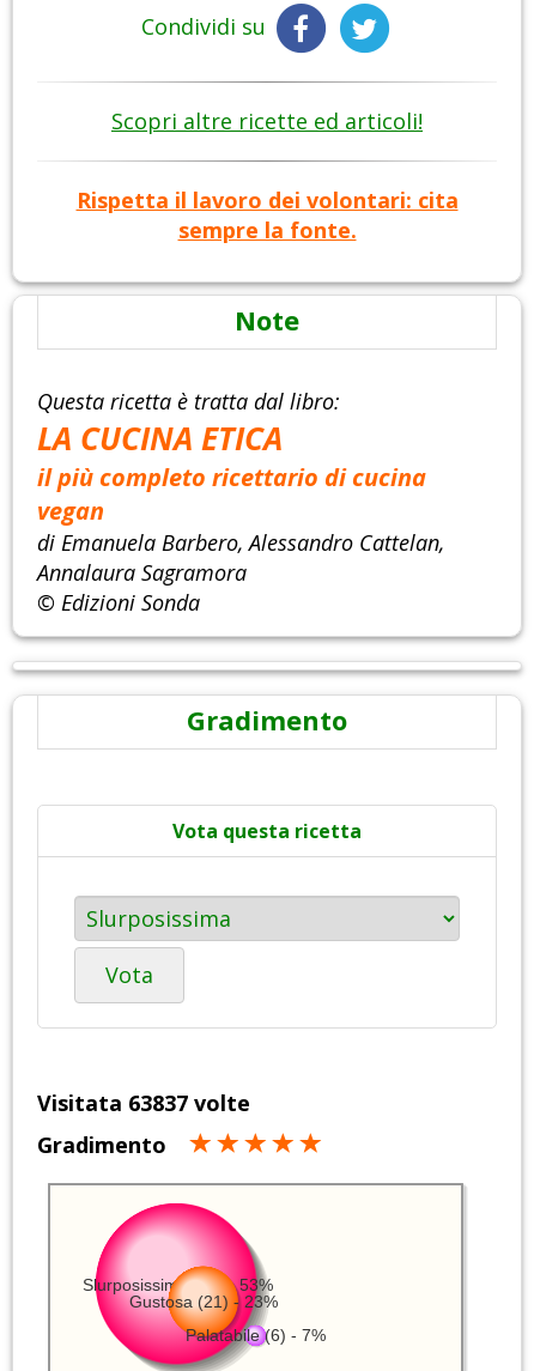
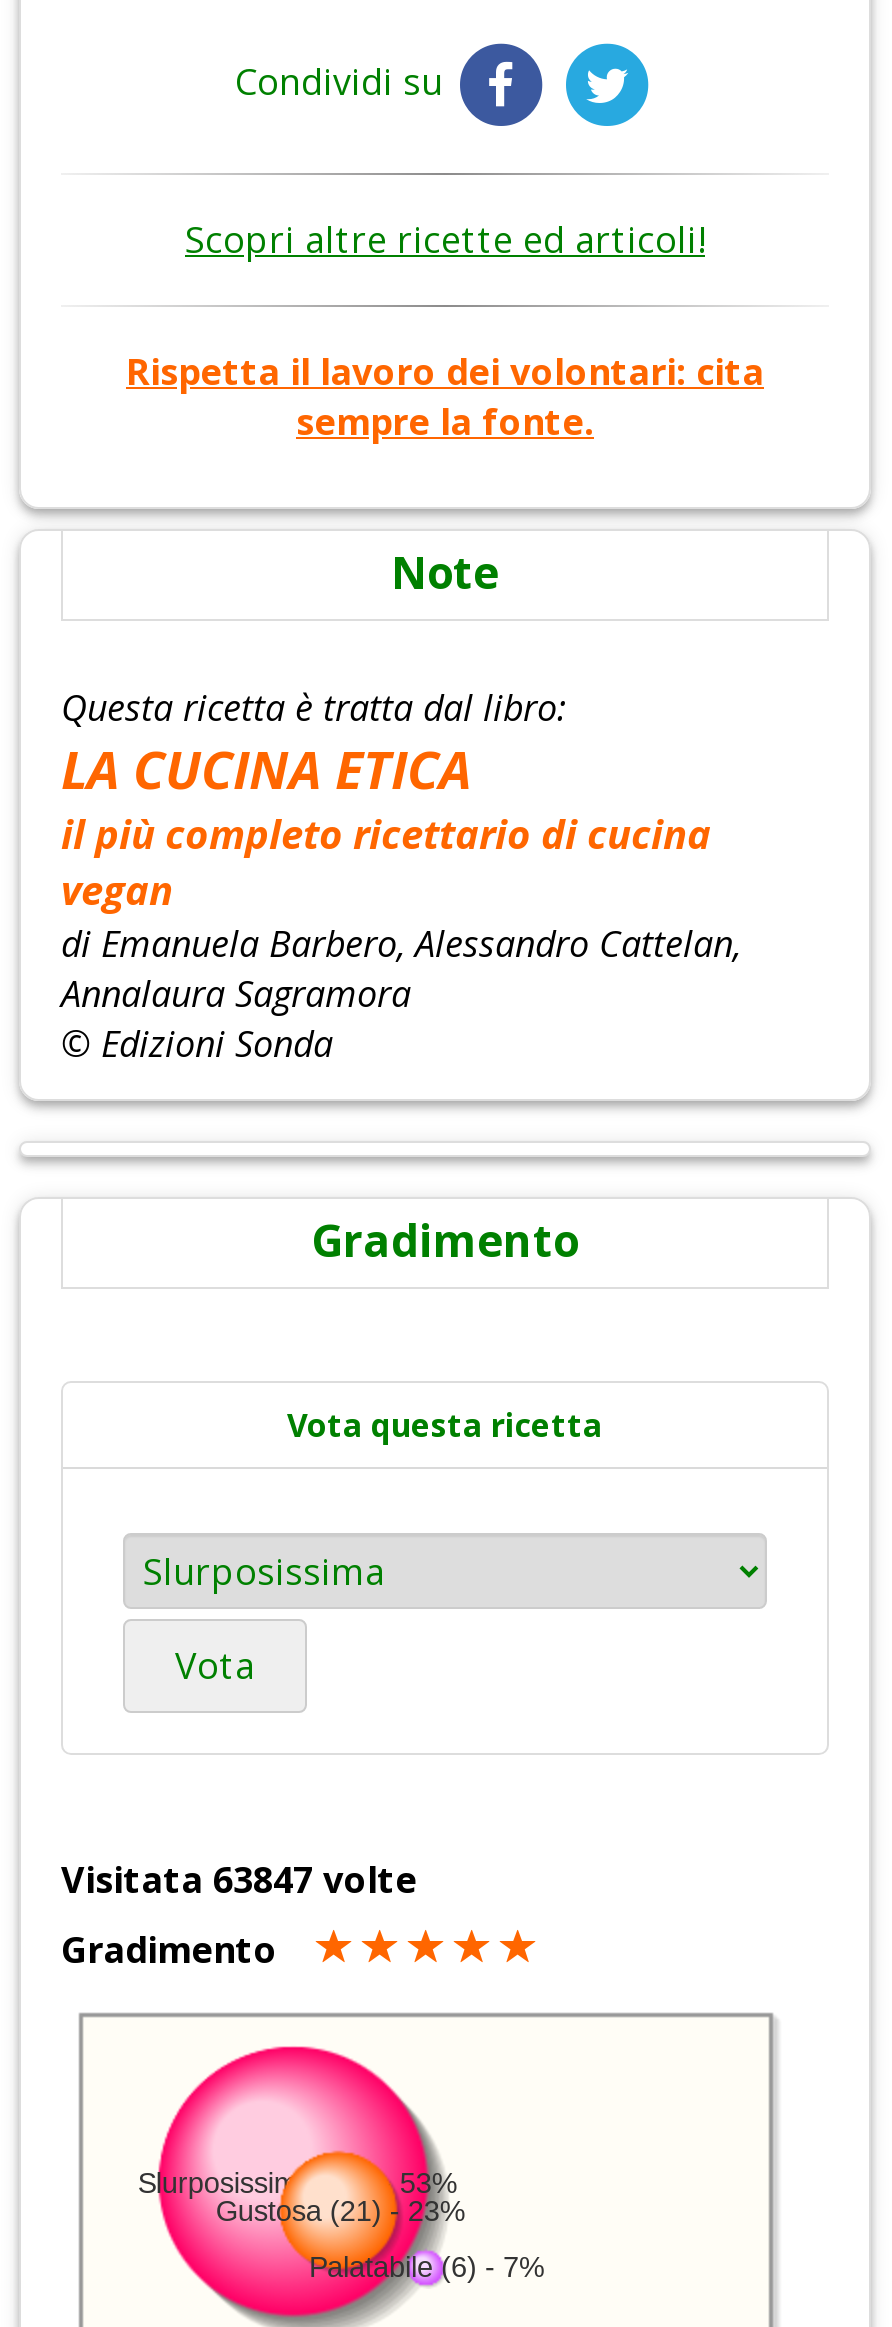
- Visitata 63837 volte
+ Visitata 63847 volte
